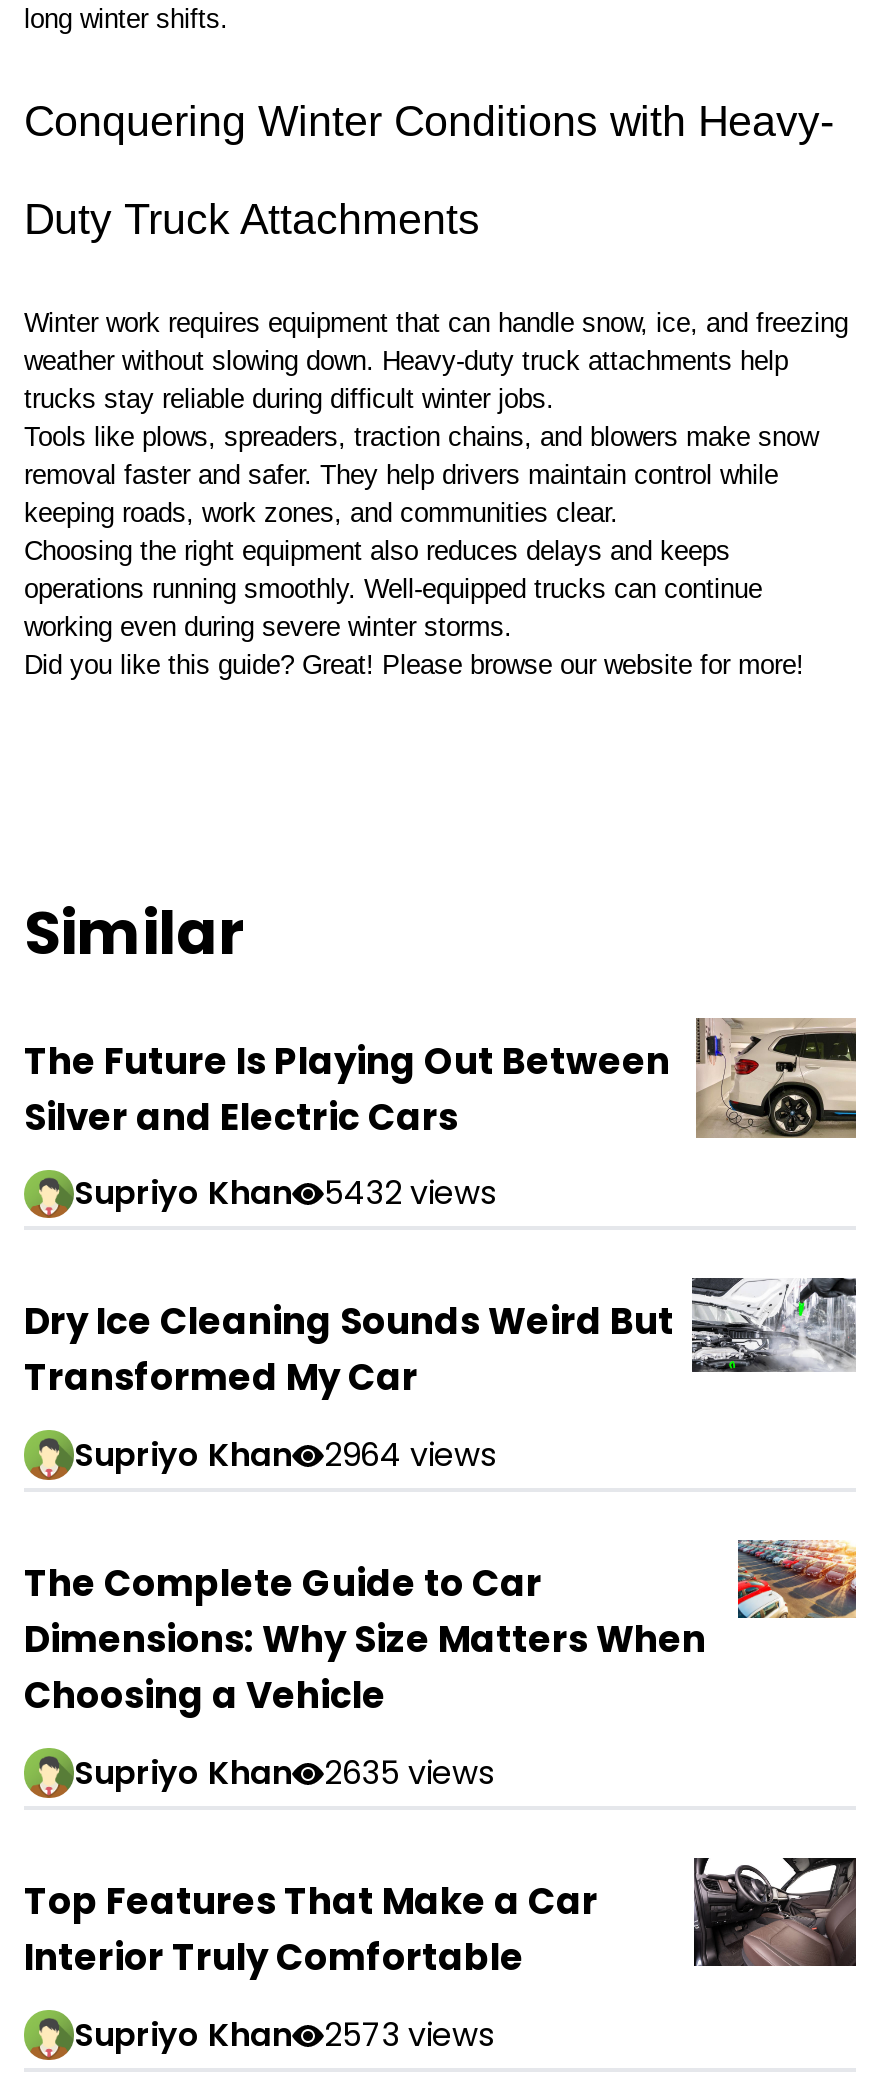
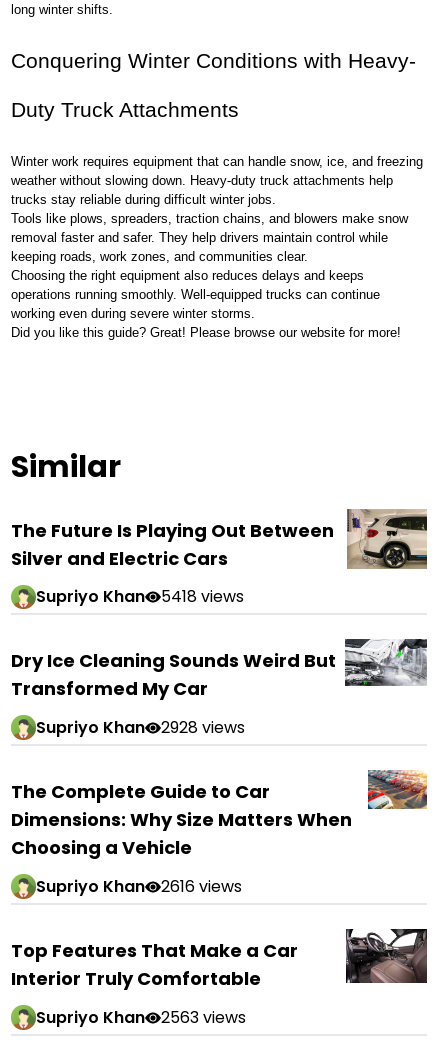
- Supriyo Khan 5432 views
+ Supriyo Khan 5418 views

- Supriyo Khan 2964 views
+ Supriyo Khan 2928 views

- Supriyo Khan 2635 views
+ Supriyo Khan 2616 views

- Supriyo Khan 2573 views
+ Supriyo Khan 2563 views
